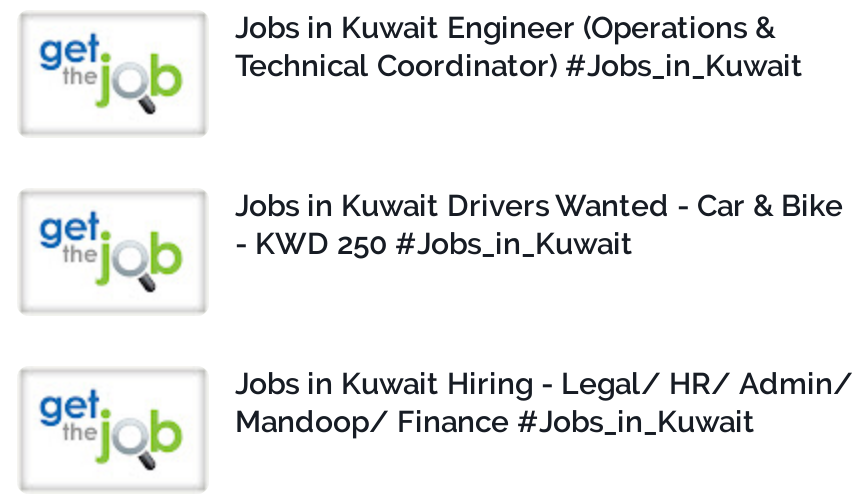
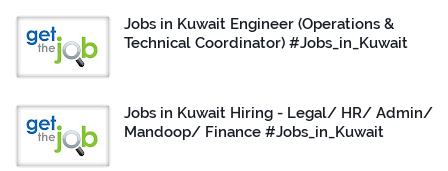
- Jobs in Kuwait Drivers Wanted - Car & Bike
- - KWD 250 #Jobs_in_Kuwait
